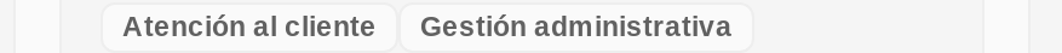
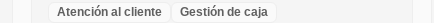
- Gestión administrativa
+ Gestión de caja
